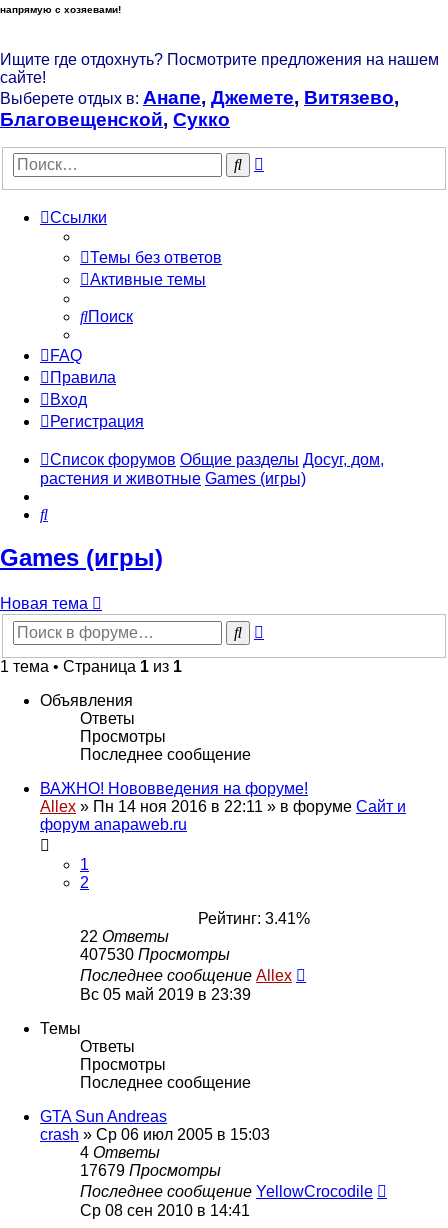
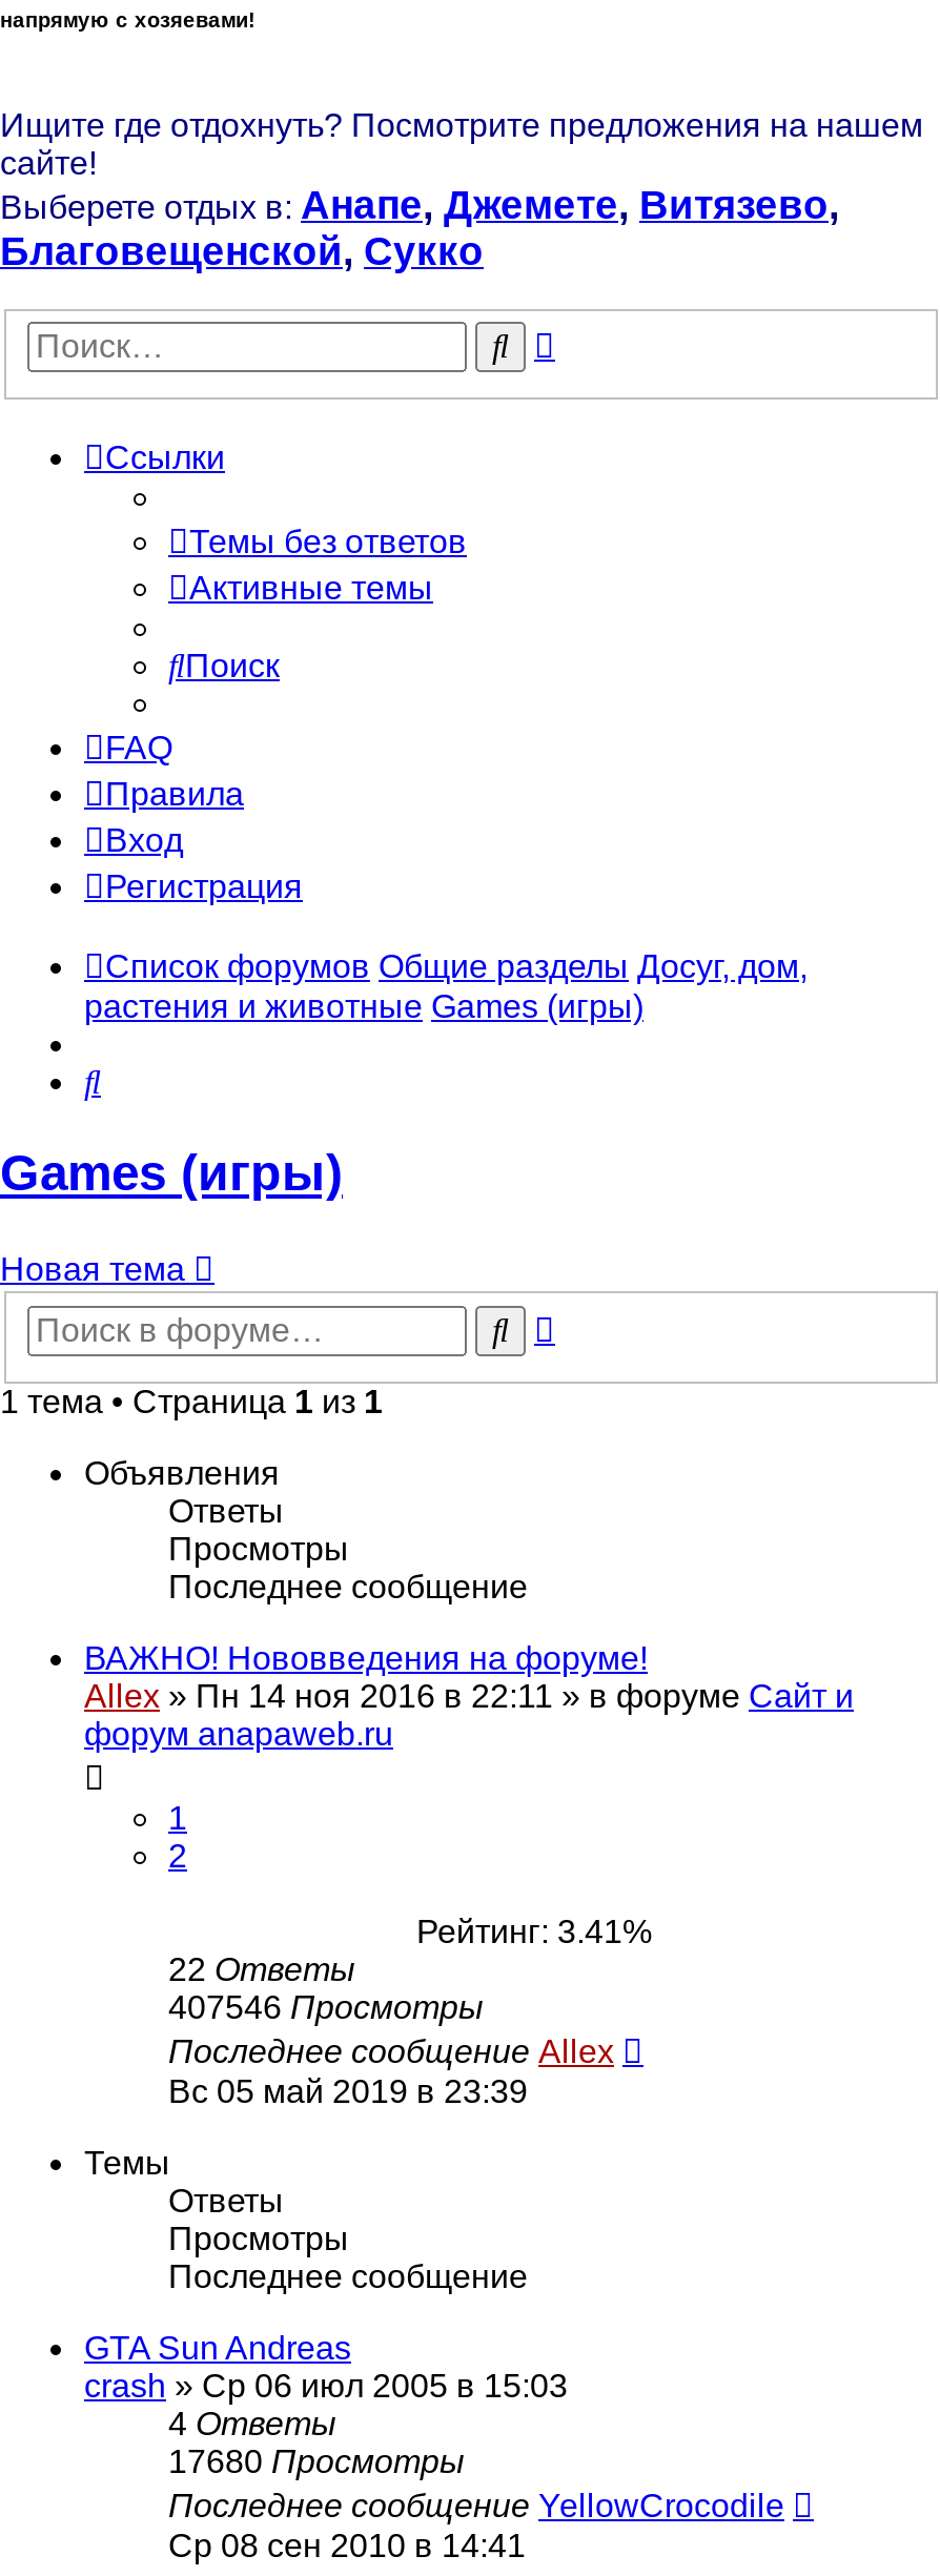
- 407530 Просмотры
+ 407546 Просмотры

- 17679 Просмотры
+ 17680 Просмотры
